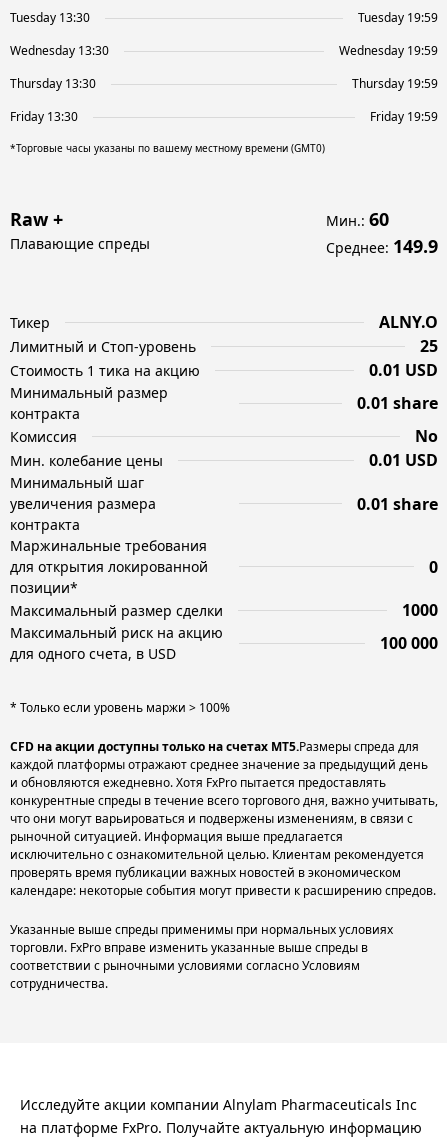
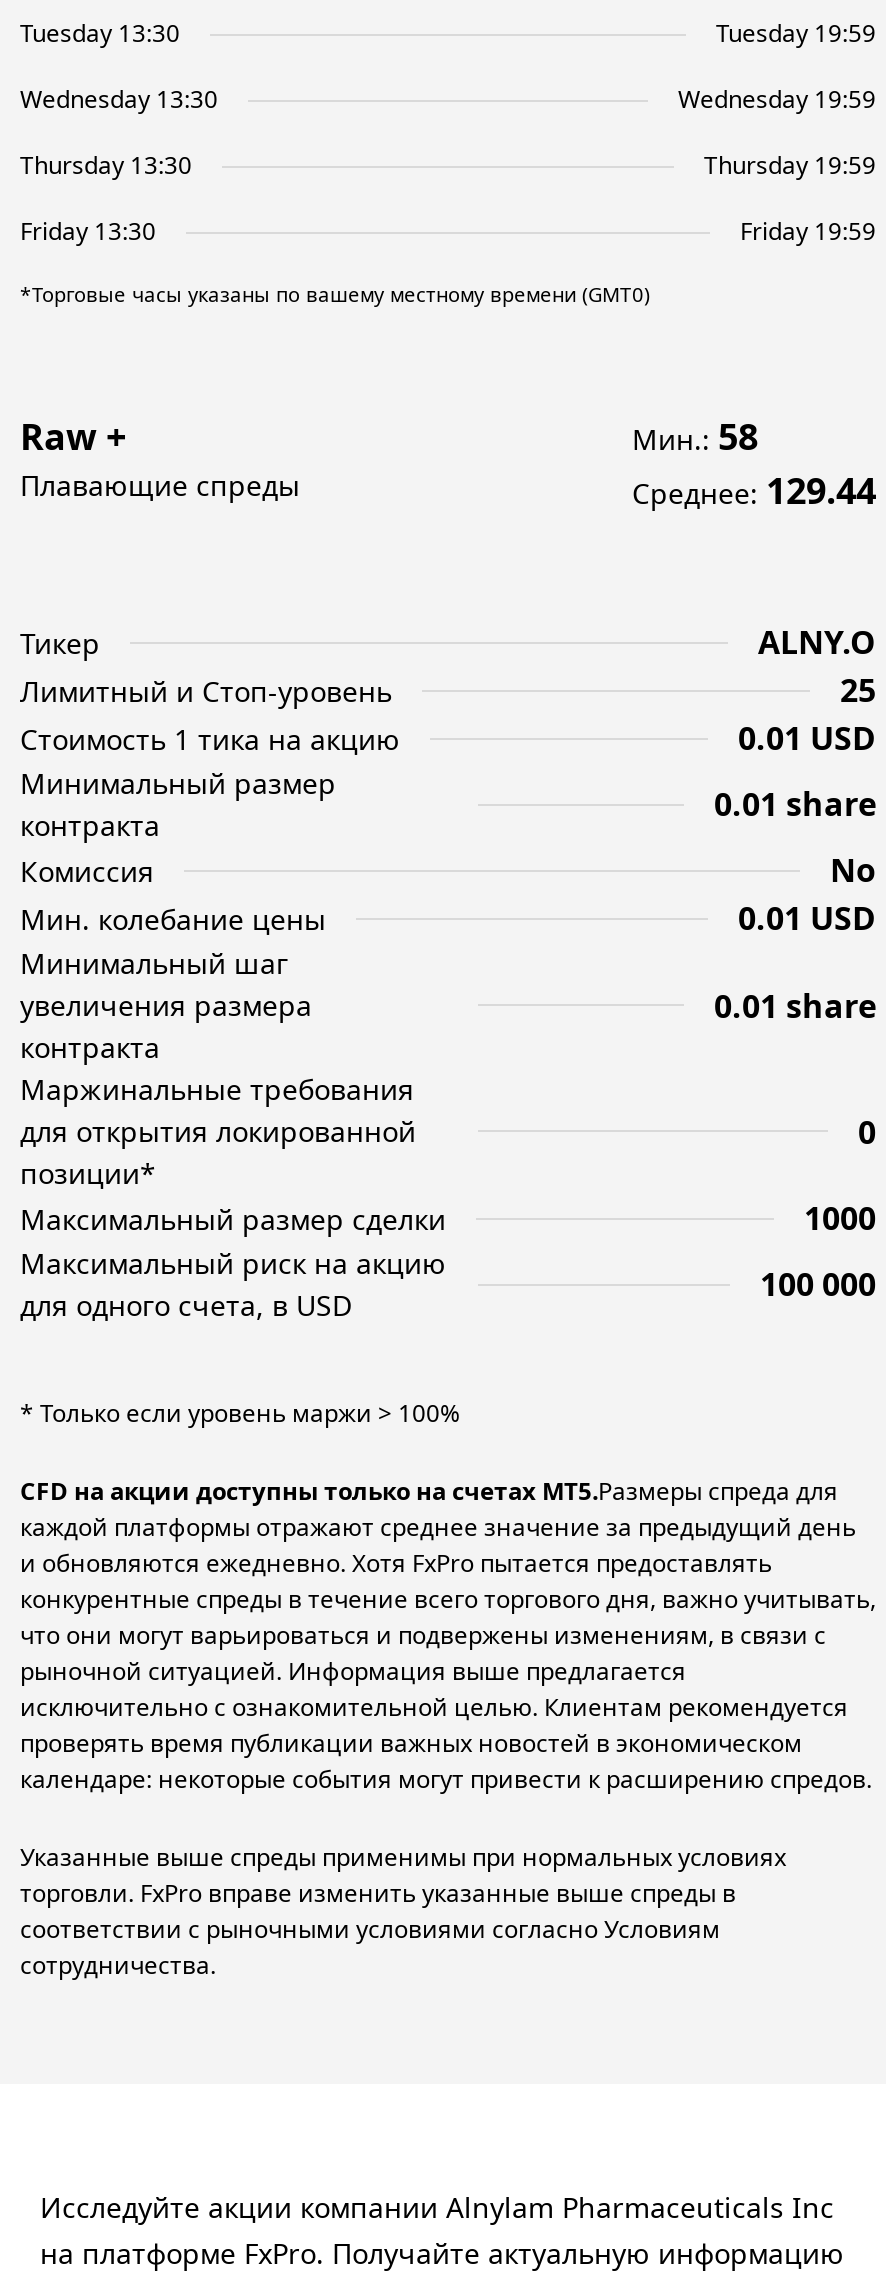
- Мин.: 60
+ Мин.: 58

- Среднее: 149.9
+ Среднее: 129.44
